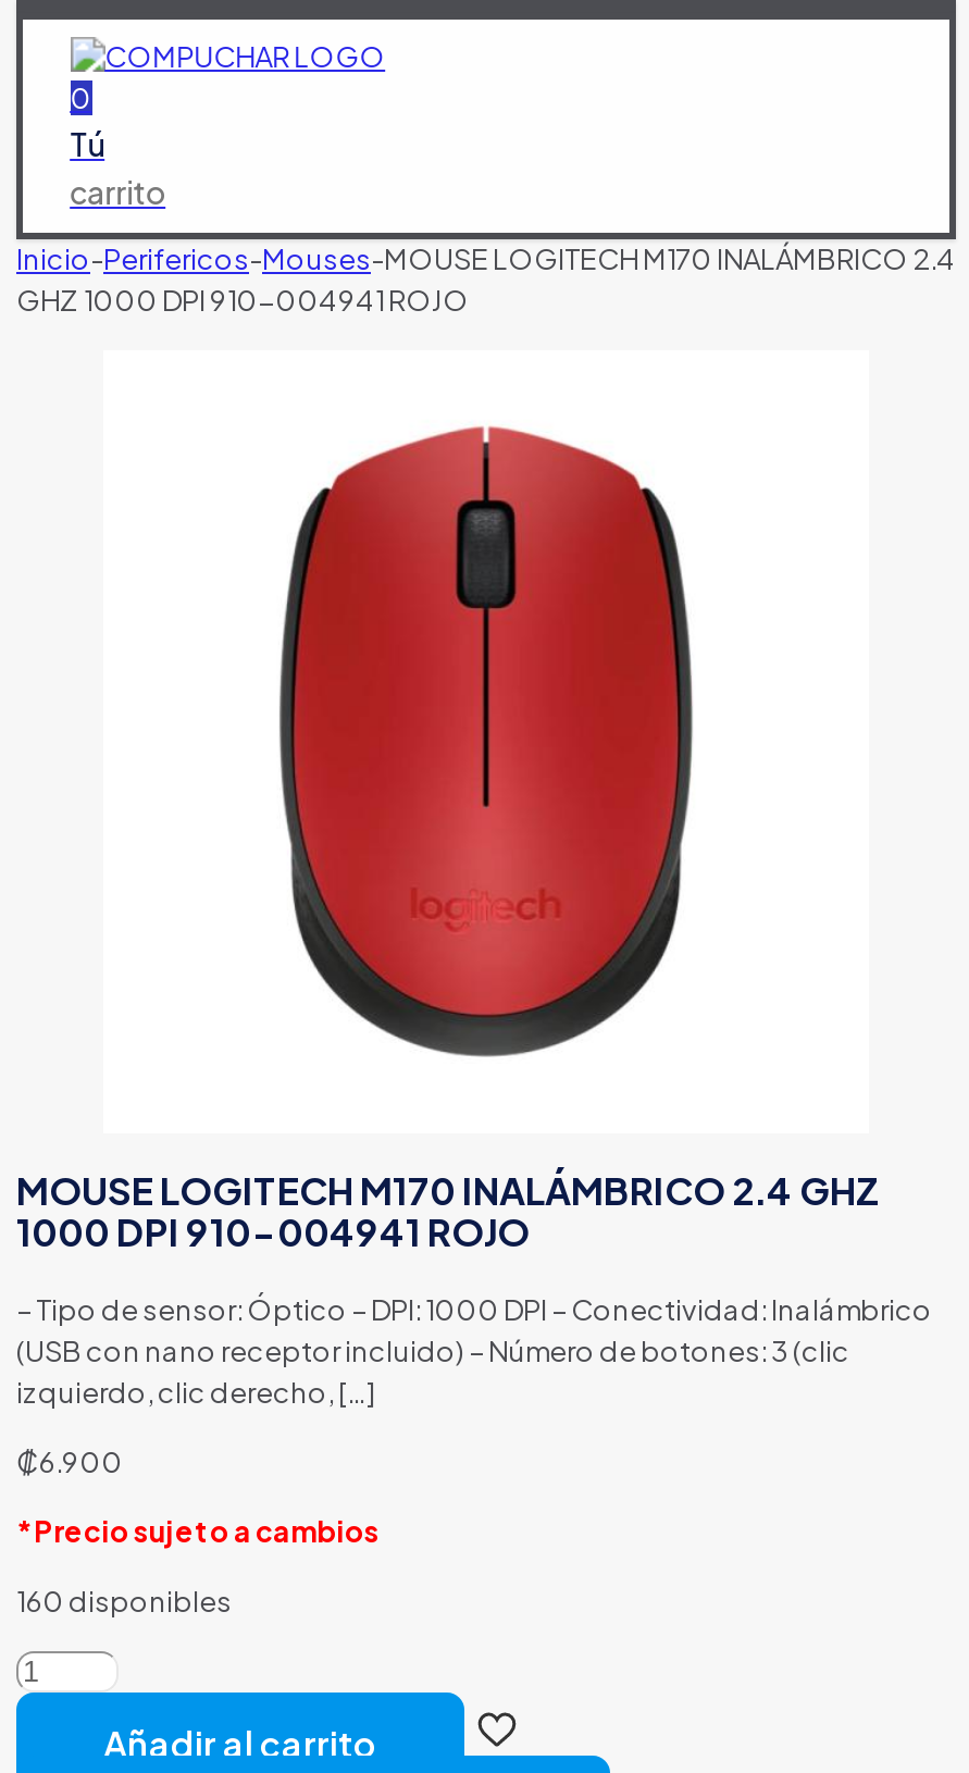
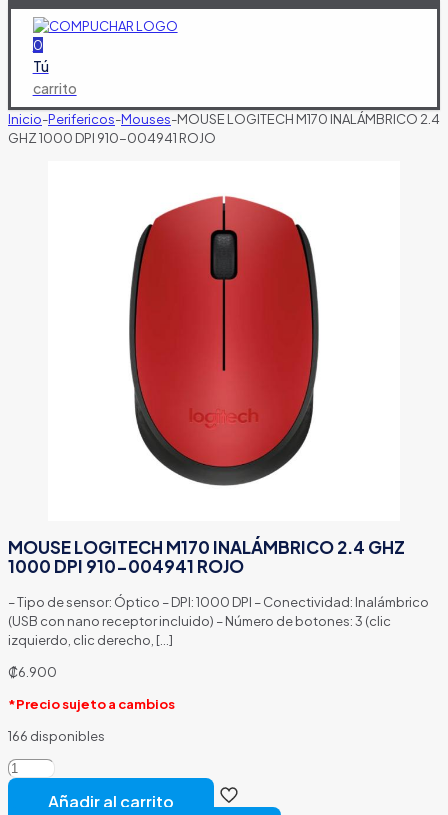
- 160 disponibles
+ 166 disponibles
